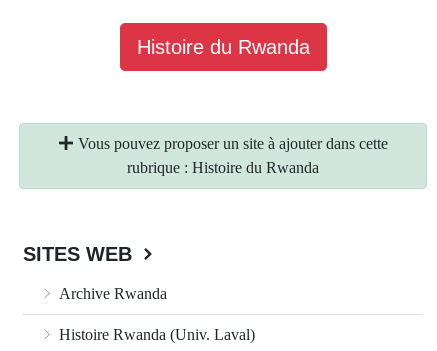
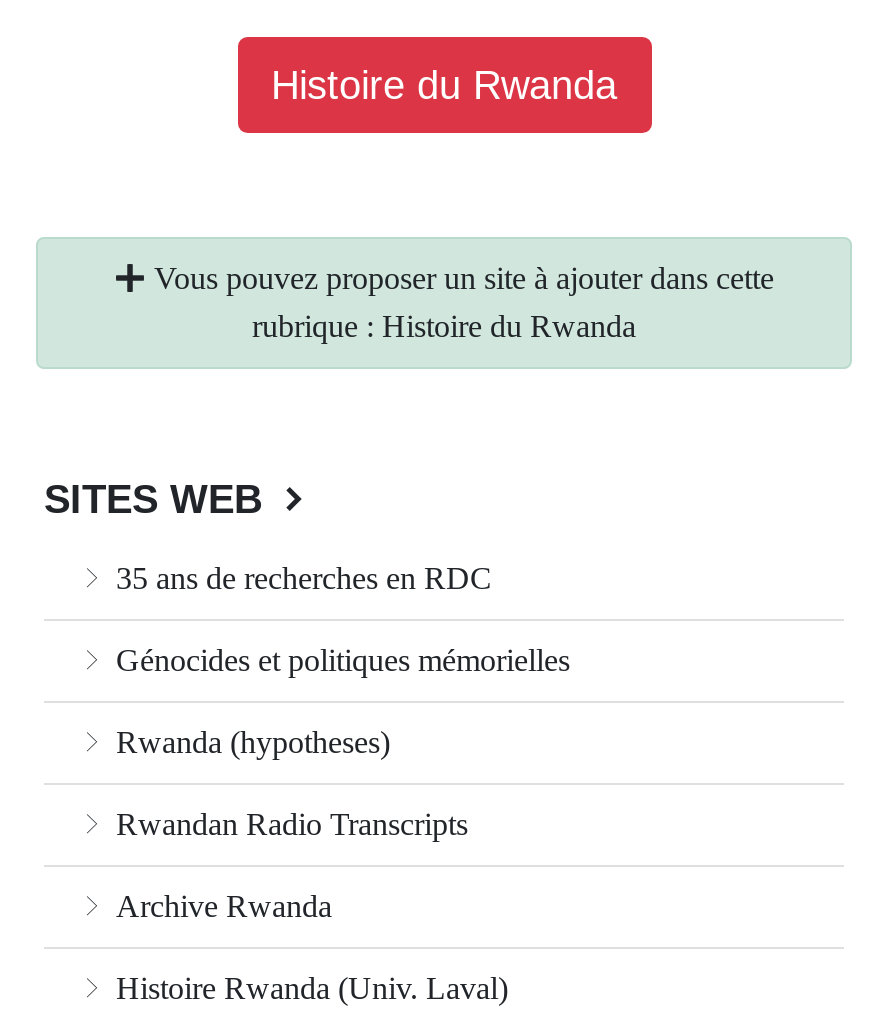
+ 35 ans de recherches en RDC
+ Génocides et politiques mémorielles
+ Rwanda (hypotheses)
+ Rwandan Radio Transcripts
